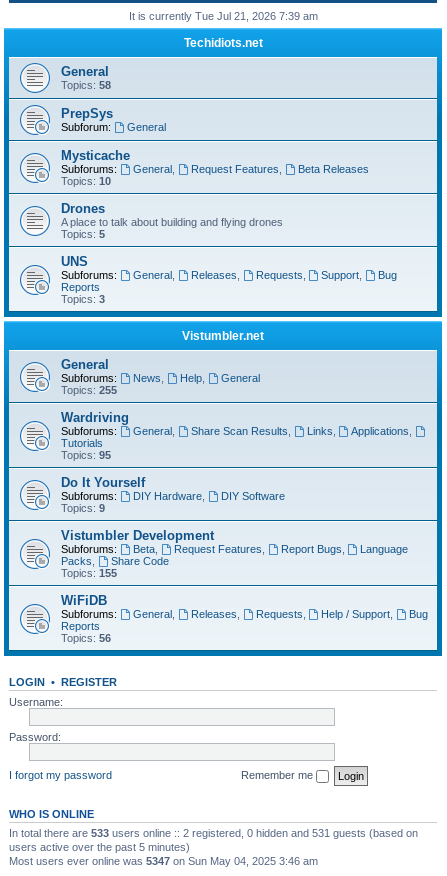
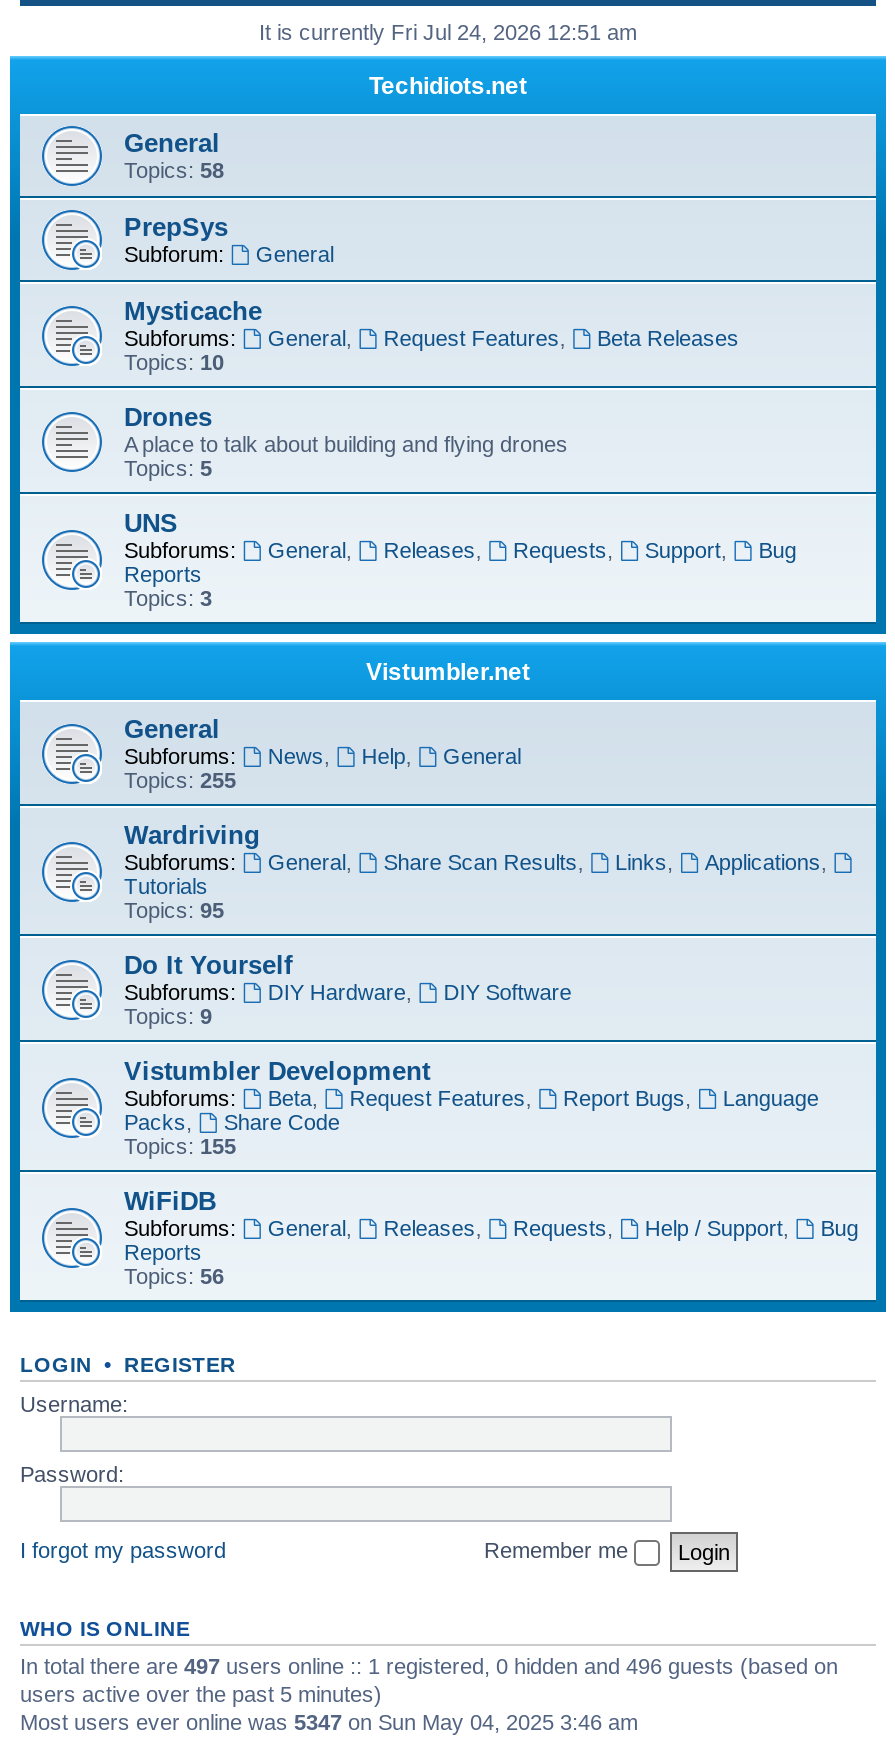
- It is currently Tue Jul 21, 2026 7:39 am
+ It is currently Fri Jul 24, 2026 12:51 am

- In total there are 533 users online :: 2 registered, 0 hidden and 531 guests (based on
+ In total there are 497 users online :: 1 registered, 0 hidden and 496 guests (based on
